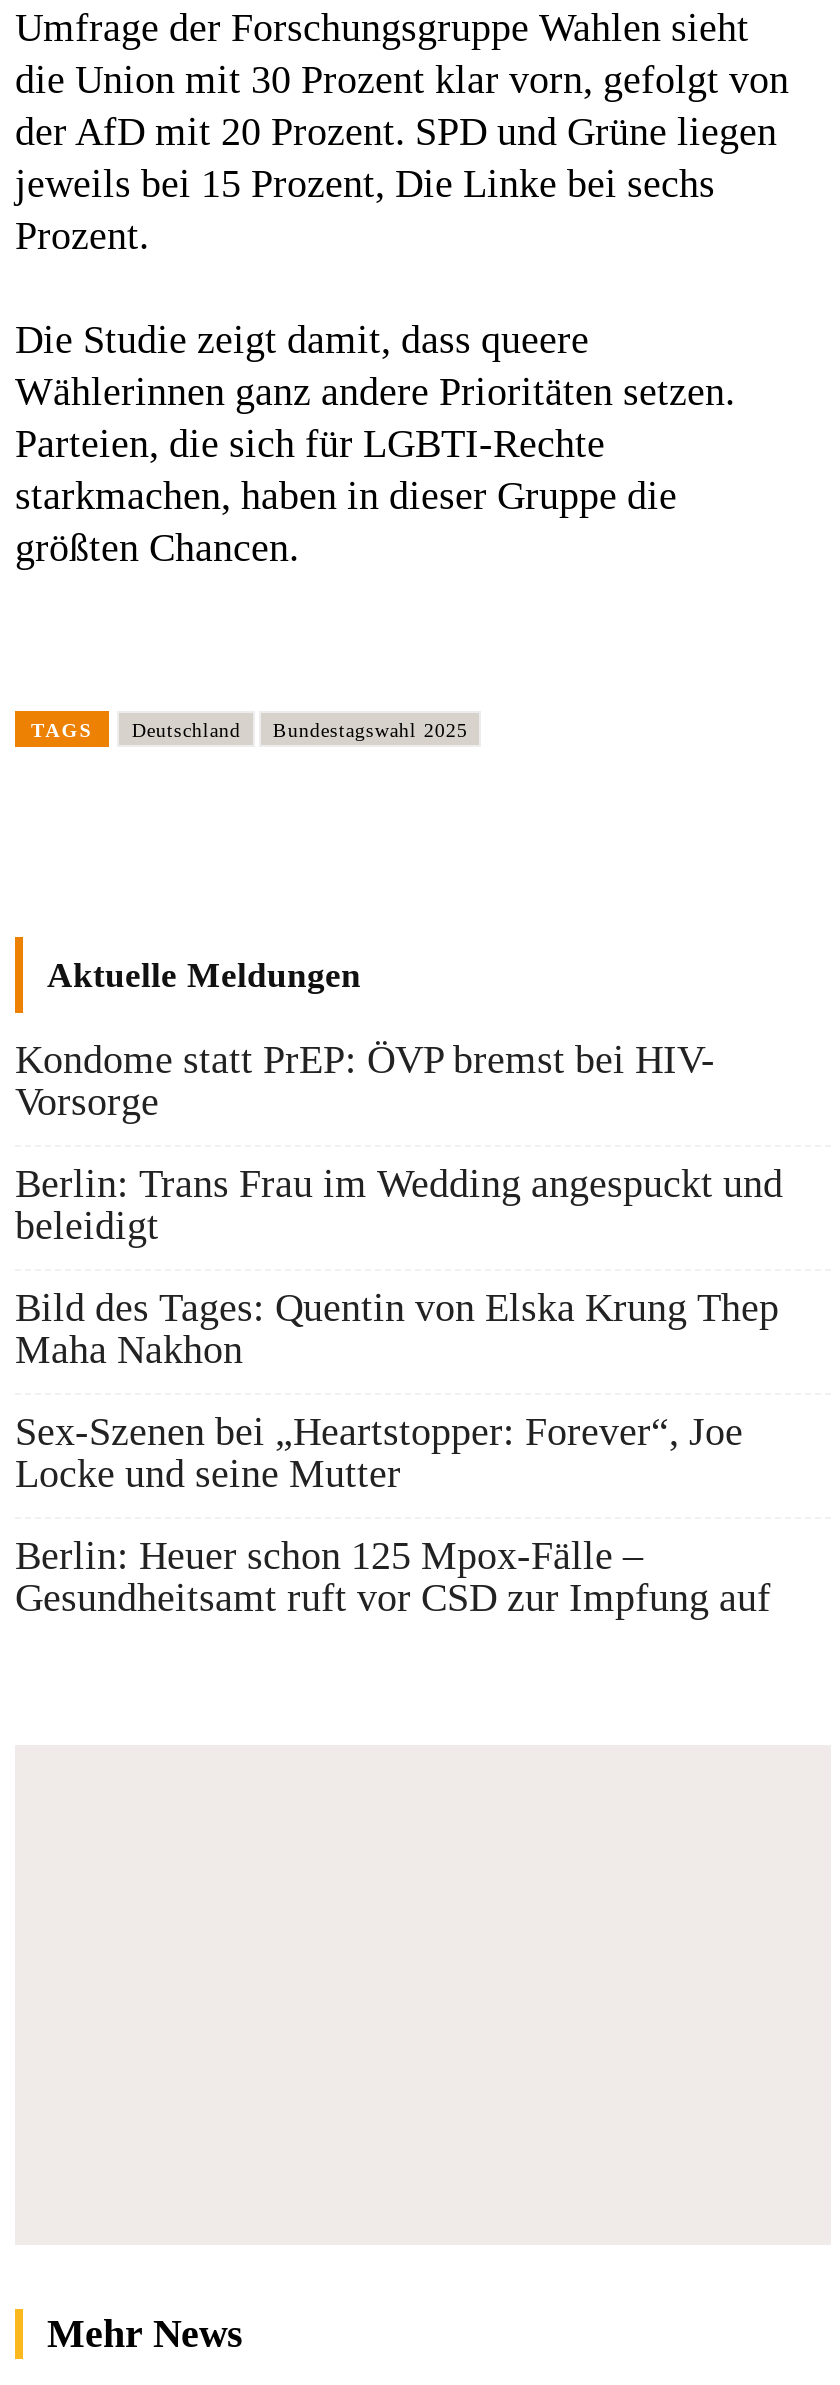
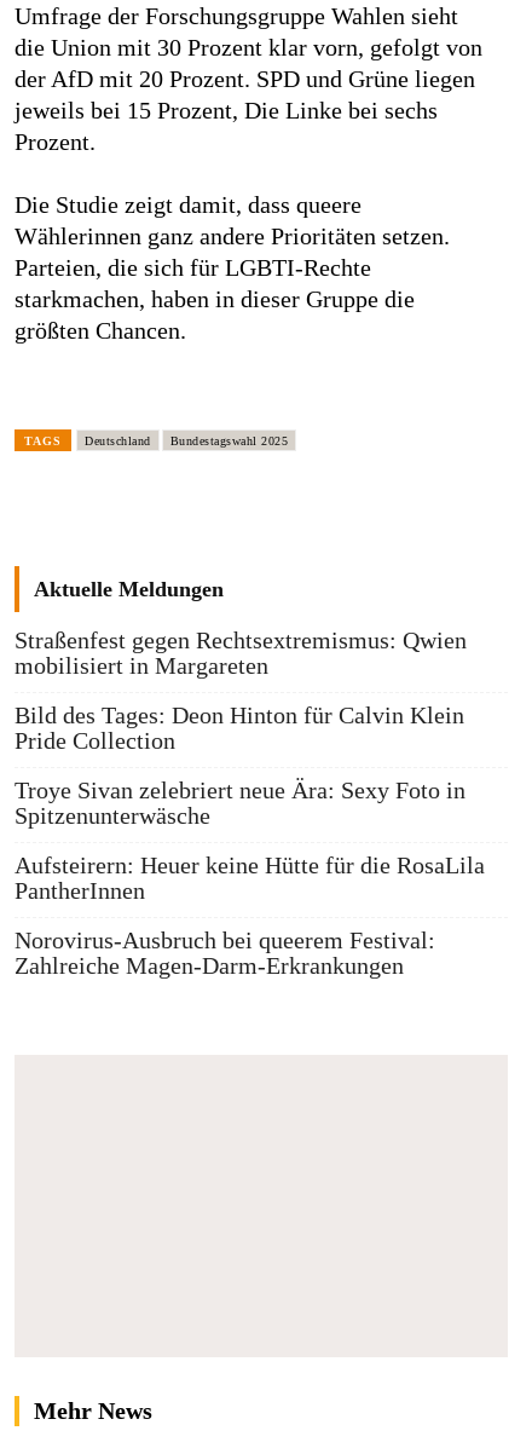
- Kondome statt PrEP: ÖVP bremst bei HIV-
- Vorsorge
+ Straßenfest gegen Rechtsextremismus: Qwien
+ mobilisiert in Margareten

- Berlin: Trans Frau im Wedding angespuckt und
- beleidigt
+ Bild des Tages: Deon Hinton für Calvin Klein
+ Pride Collection

- Bild des Tages: Quentin von Elska Krung Thep
- Maha Nakhon
+ Troye Sivan zelebriert neue Ära: Sexy Foto in
+ Spitzenunterwäsche

- Sex-Szenen bei „Heartstopper: Forever“, Joe
- Locke und seine Mutter
+ Aufsteirern: Heuer keine Hütte für die RosaLila
+ PantherInnen

- Berlin: Heuer schon 125 Mpox-Fälle –
- Gesundheitsamt ruft vor CSD zur Impfung auf
+ Norovirus-Ausbruch bei queerem Festival:
+ Zahlreiche Magen-Darm-Erkrankungen
